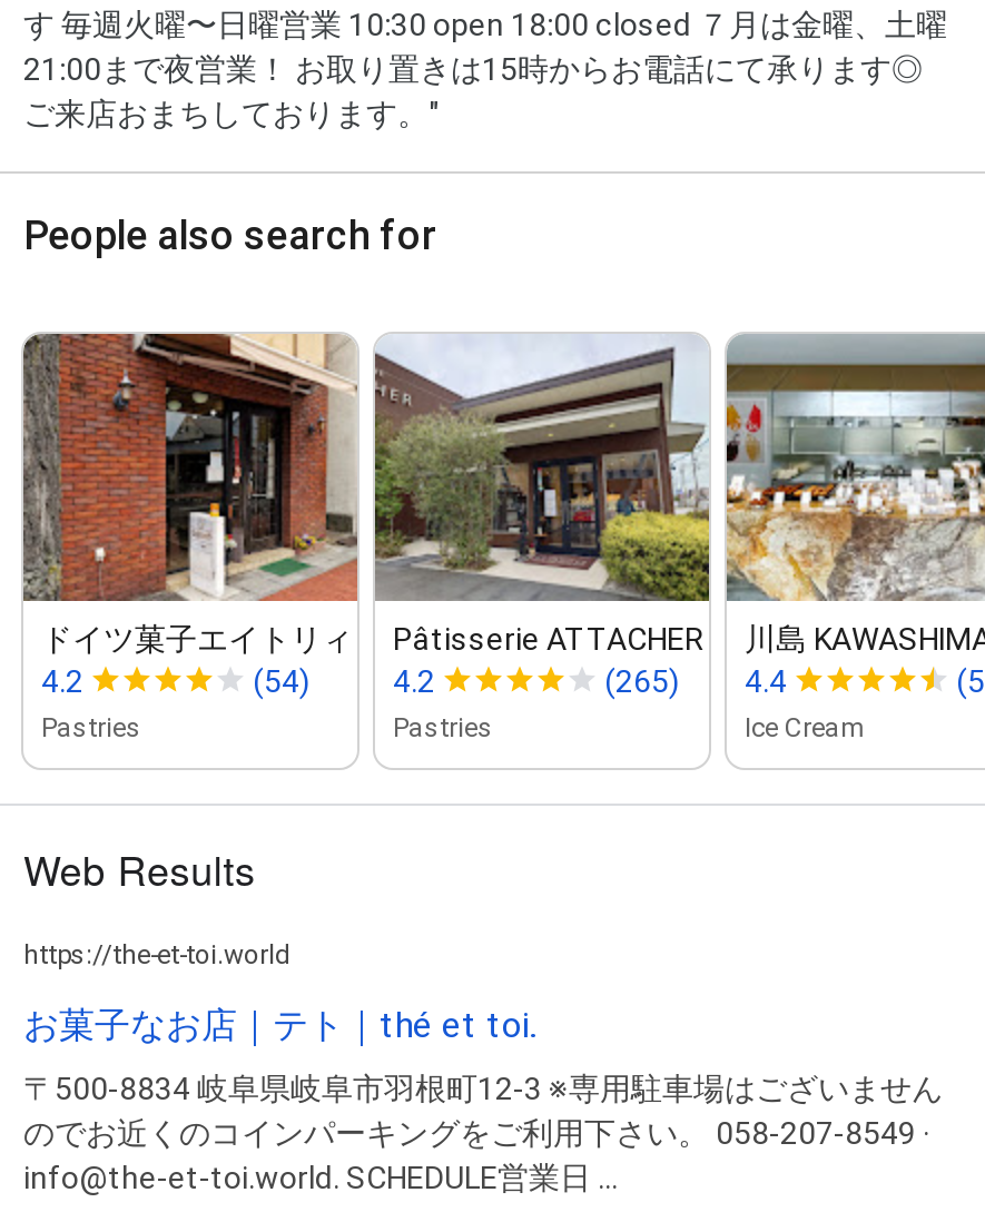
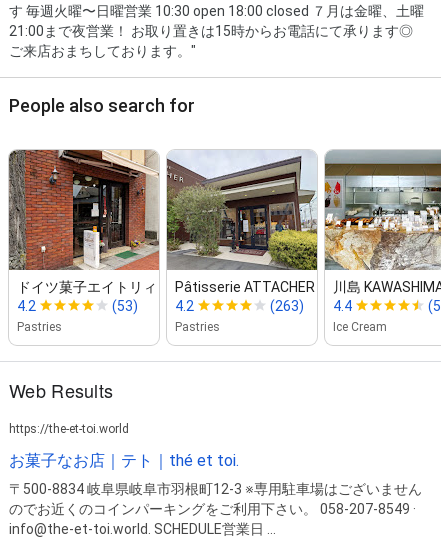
- (54)
+ (53)

- (265) 4.4
+ (263) 4.4
